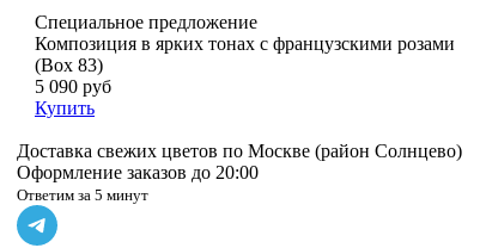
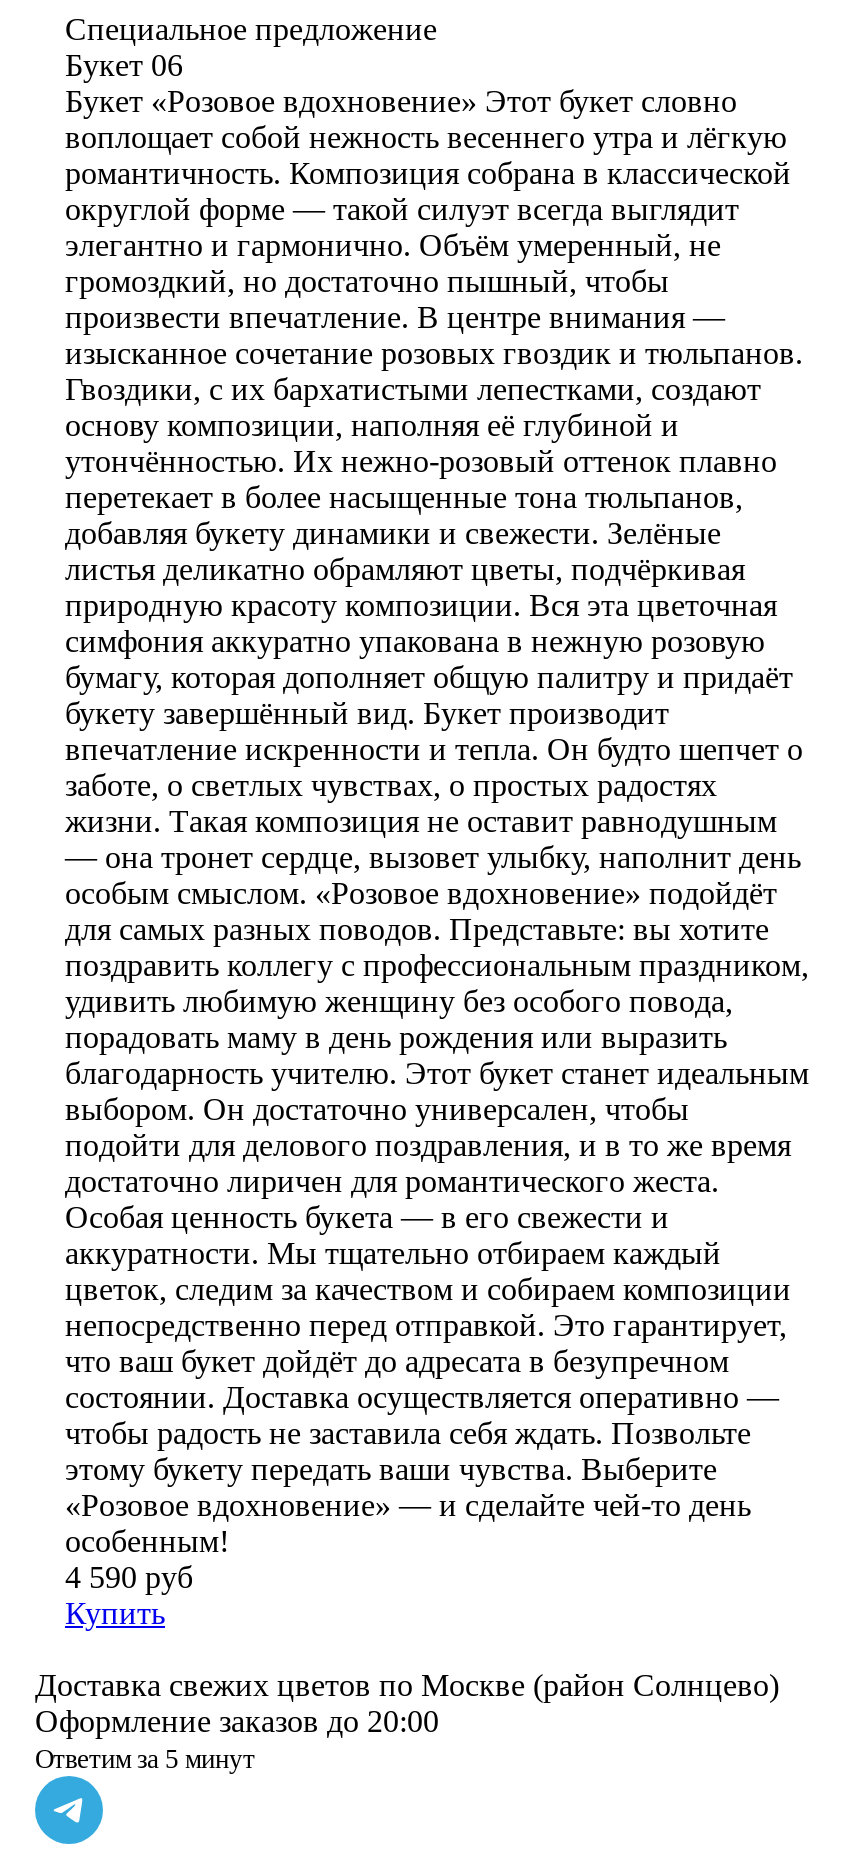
- Композиция в ярких тонах с французскими розами
- (Вох 83)
- 5 090 руб
+ Букет 06
+ Букет «Розовое вдохновение» Этот букет словно
+ воплощает собой нежность весеннего утра и лёгкую
+ романтичность. Композиция собрана в классической
+ округлой форме — такой силуэт всегда выглядит
+ элегантно и гармонично. Объём умеренный, не
+ громоздкий, но достаточно пышный, чтобы
+ произвести впечатление. В центре внимания —
+ изысканное сочетание розовых гвоздик и тюльпанов.
+ Гвоздики, с их бархатистыми лепестками, создают
+ основу композиции, наполняя её глубиной и
+ утончённостью. Их нежно-розовый оттенок плавно
+ перетекает в более насыщенные тона тюльпанов,
+ добавляя букету динамики и свежести. Зелёные
+ листья деликатно обрамляют цветы, подчёркивая
+ природную красоту композиции. Вся эта цветочная
+ симфония аккуратно упакована в нежную розовую
+ бумагу, которая дополняет общую палитру и придаёт
+ букету завершённый вид. Букет производит
+ впечатление искренности и тепла. Он будто шепчет о
+ заботе, о светлых чувствах, о простых радостях
+ жизни. Такая композиция не оставит равнодушным
+ — она тронет сердце, вызовет улыбку, наполнит день
+ особым смыслом. «Розовое вдохновение» подойдёт
+ для самых разных поводов. Представьте: вы хотите
+ поздравить коллегу с профессиональным праздником,
+ удивить любимую женщину без особого повода,
+ порадовать маму в день рождения или выразить
+ благодарность учителю. Этот букет станет идеальным
+ выбором. Он достаточно универсален, чтобы
+ подойти для делового поздравления, и в то же время
+ достаточно лиричен для романтического жеста.
+ Особая ценность букета — в его свежести и
+ аккуратности. Мы тщательно отбираем каждый
+ цветок, следим за качеством и собираем композиции
+ непосредственно перед отправкой. Это гарантирует,
+ что ваш букет дойдёт до адресата в безупречном
+ состоянии. Доставка осуществляется оперативно —
+ чтобы радость не заставила себя ждать. Позвольте
+ этому букету передать ваши чувства. Выберите
+ «Розовое вдохновение» — и сделайте чей-то день
+ особенным!
+ 4 590 руб
